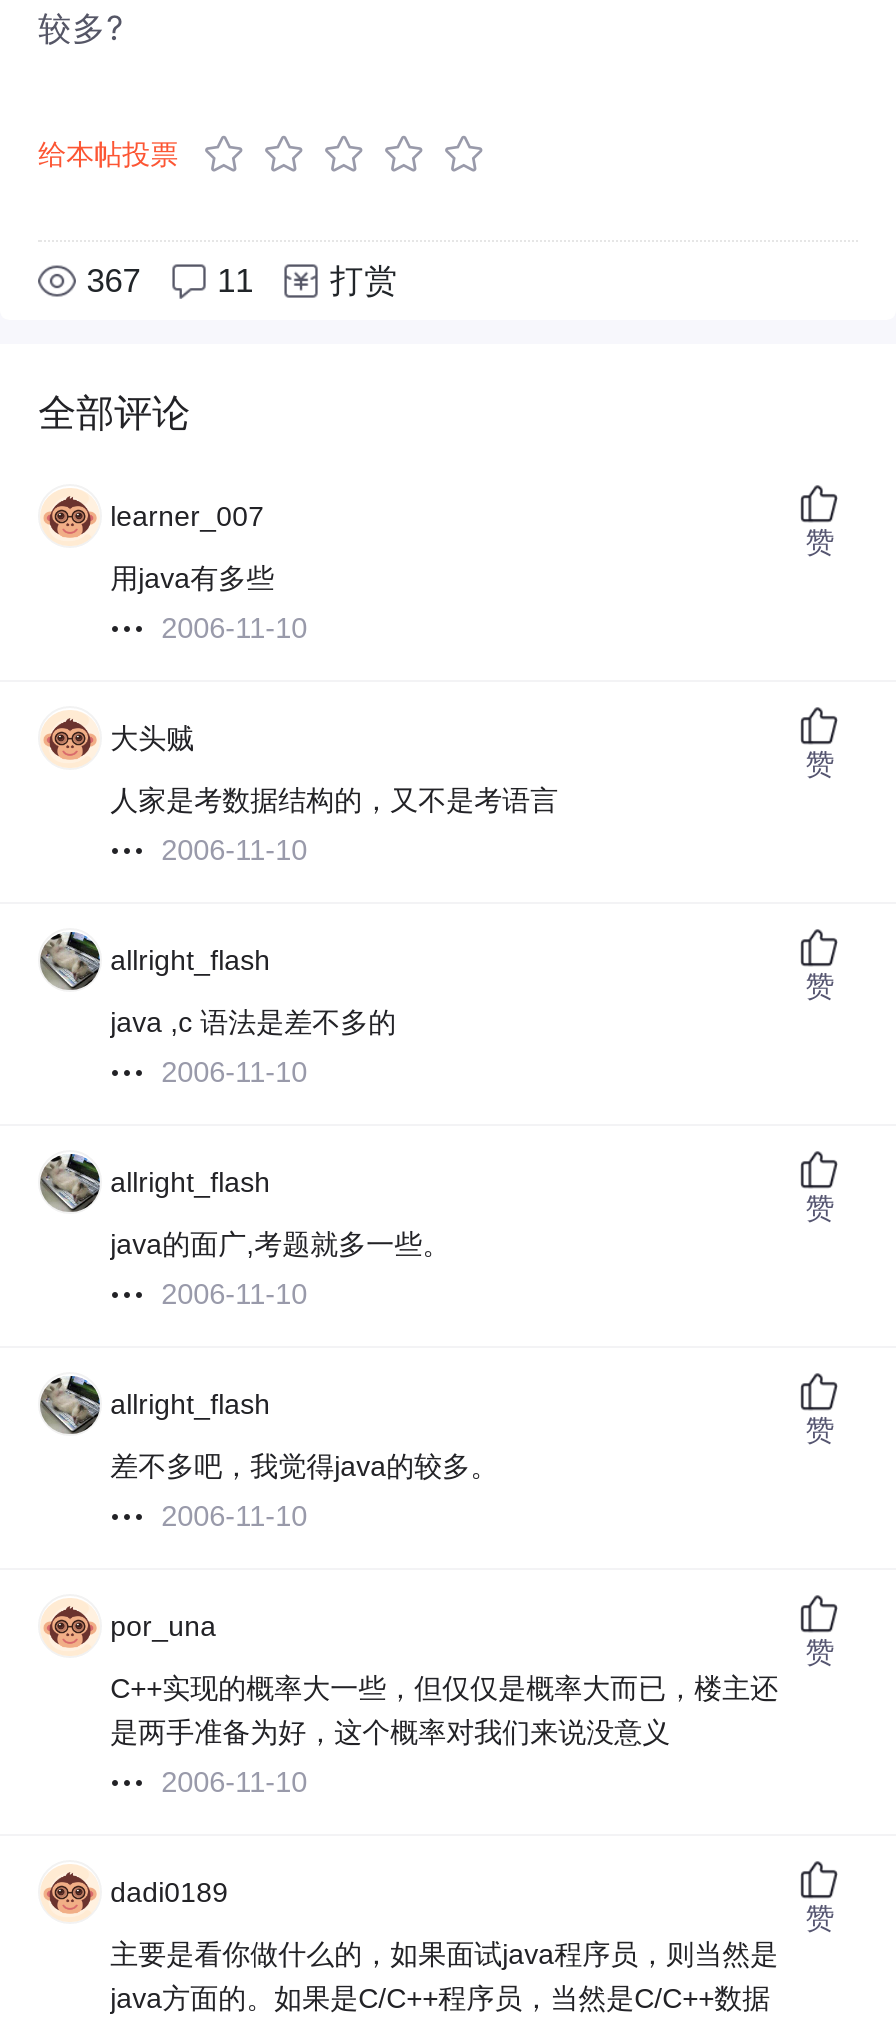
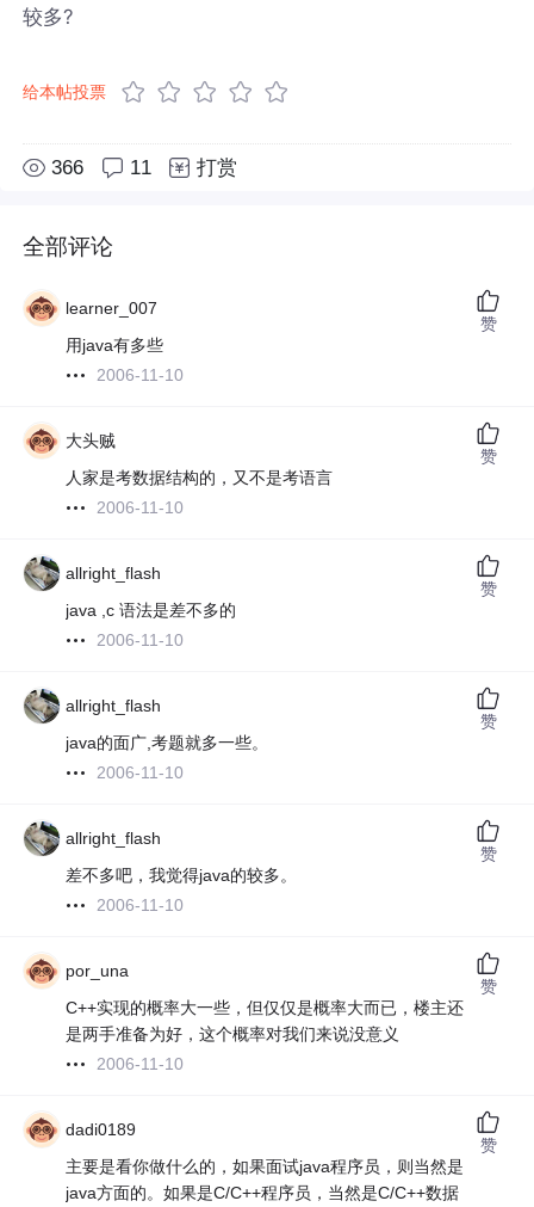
- 367
+ 366
